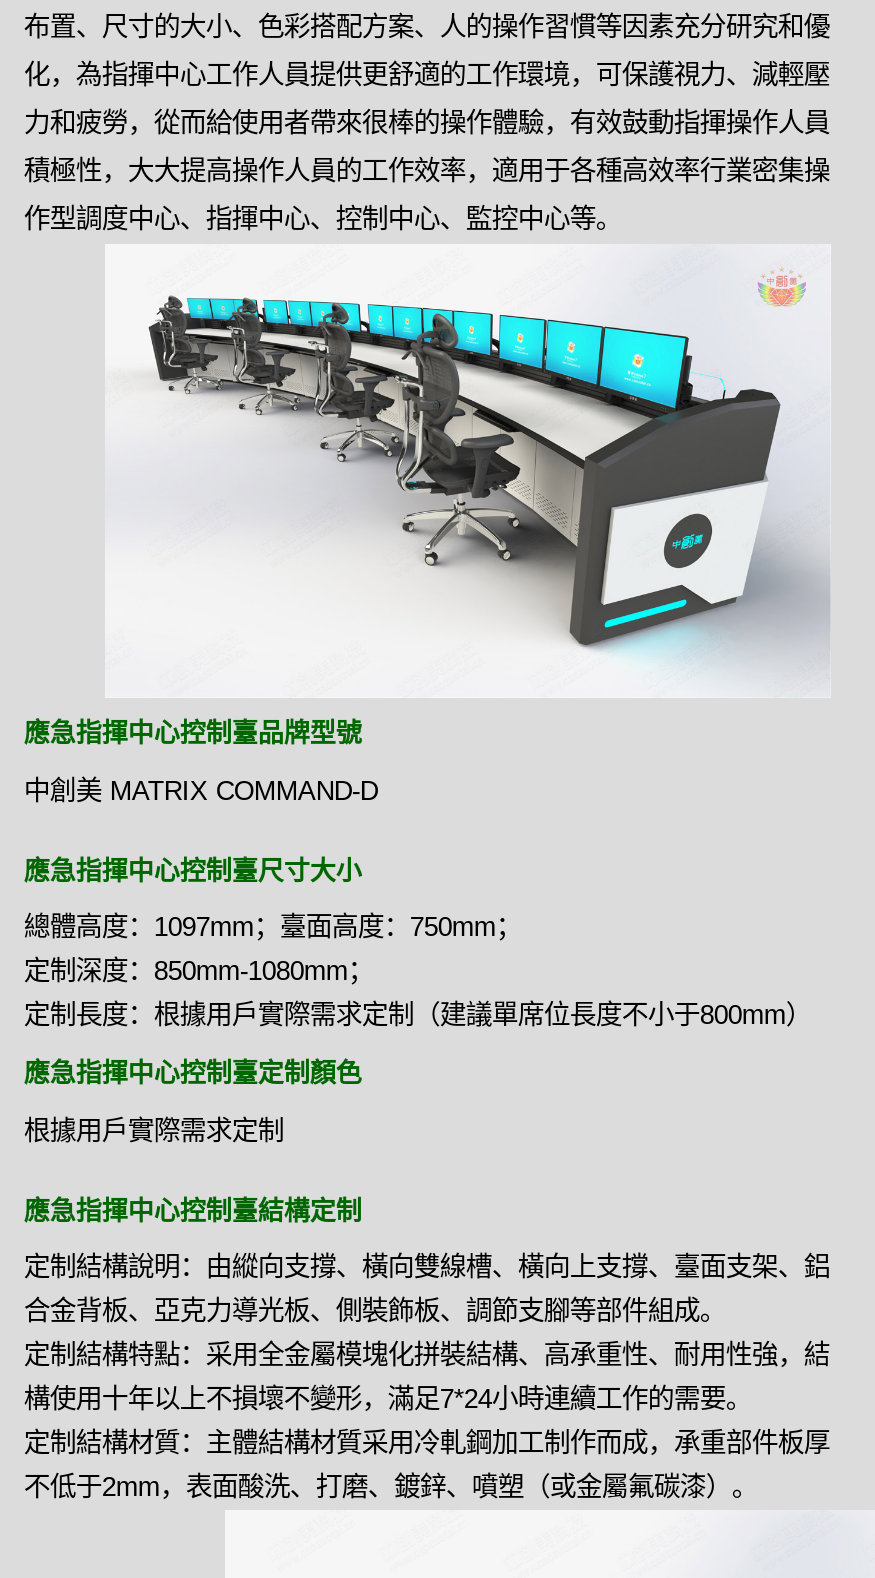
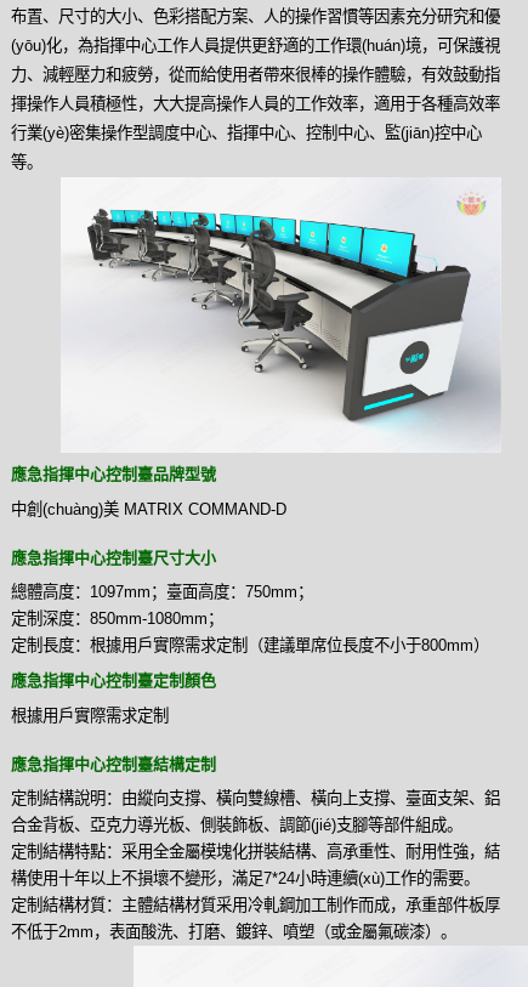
- 化，為指揮中心工作人員提供更舒適的工作環境，可保護視力、減輕壓
- 力和疲勞，從而給使用者帶來很棒的操作體驗，有效鼓動指揮操作人員
- 積極性，大大提高操作人員的工作效率，適用于各種高效率行業密集操
- 作型調度中心、指揮中心、控制中心、監控中心等。
+ (yōu)化，為指揮中心工作人員提供更舒適的工作環(huán)境，可保護視
+ 力、減輕壓力和疲勞，從而給使用者帶來很棒的操作體驗，有效鼓動指
+ 揮操作人員積極性，大大提高操作人員的工作效率，適用于各種高效率
+ 行業(yè)密集操作型調度中心、指揮中心、控制中心、監(jiān)控中心
+ 等。

- 中創美 MATRIX COMMAND-D
+ 中創(chuàng)美 MATRIX COMMAND-D

- 合金背板、亞克力導光板、側裝飾板、調節支腳等部件組成。
+ 合金背板、亞克力導光板、側裝飾板、調節(jié)支腳等部件組成。

- 構使用十年以上不損壞不變形，滿足7*24小時連續工作的需要。
+ 構使用十年以上不損壞不變形，滿足7*24小時連續(xù)工作的需要。
